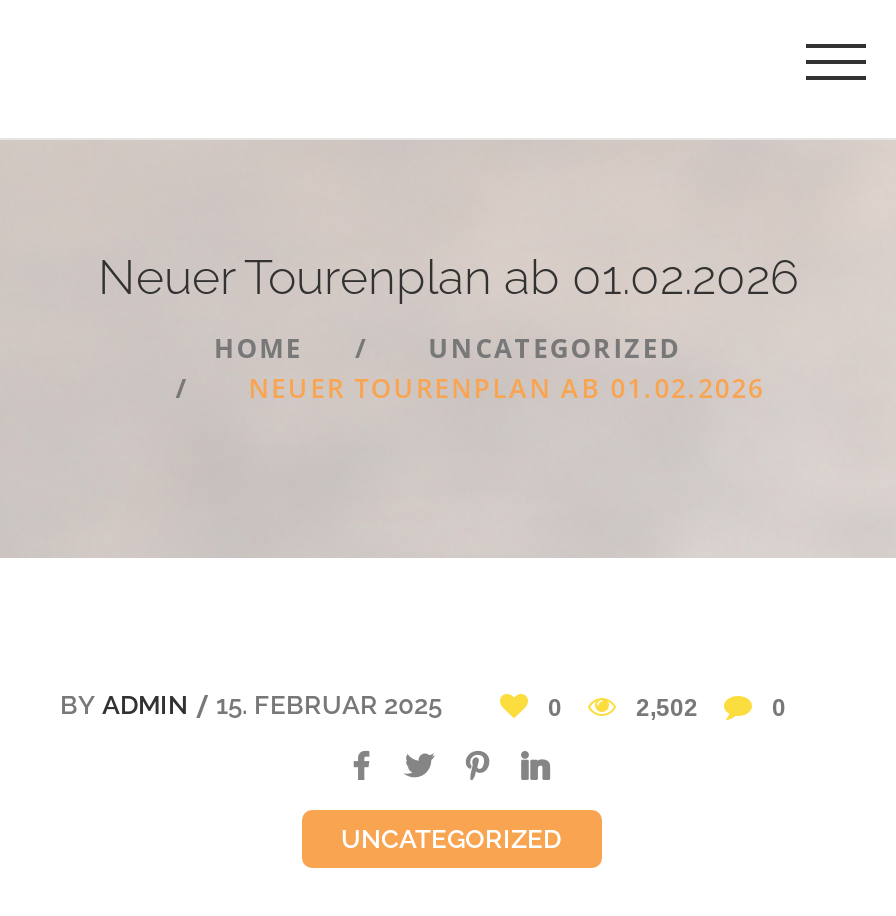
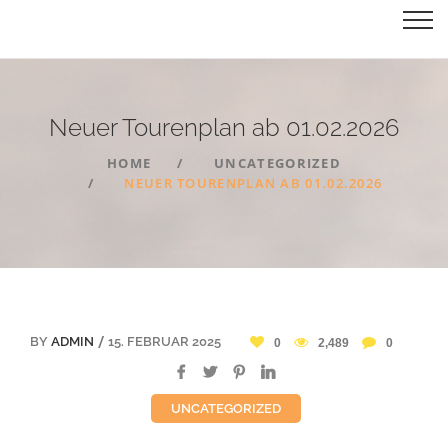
- 2,502
+ 2,489
